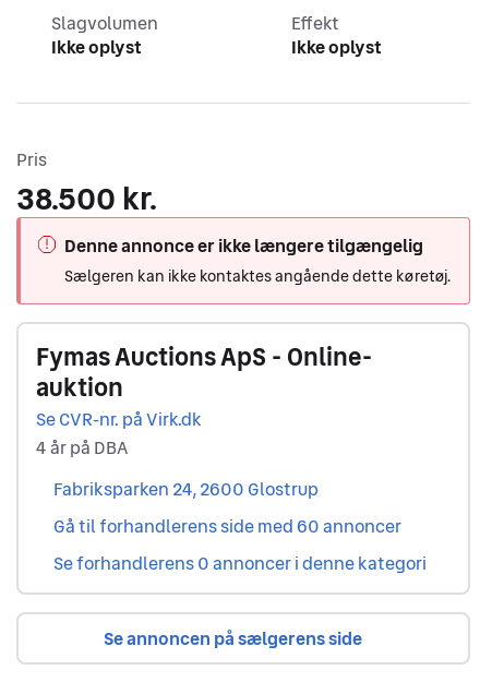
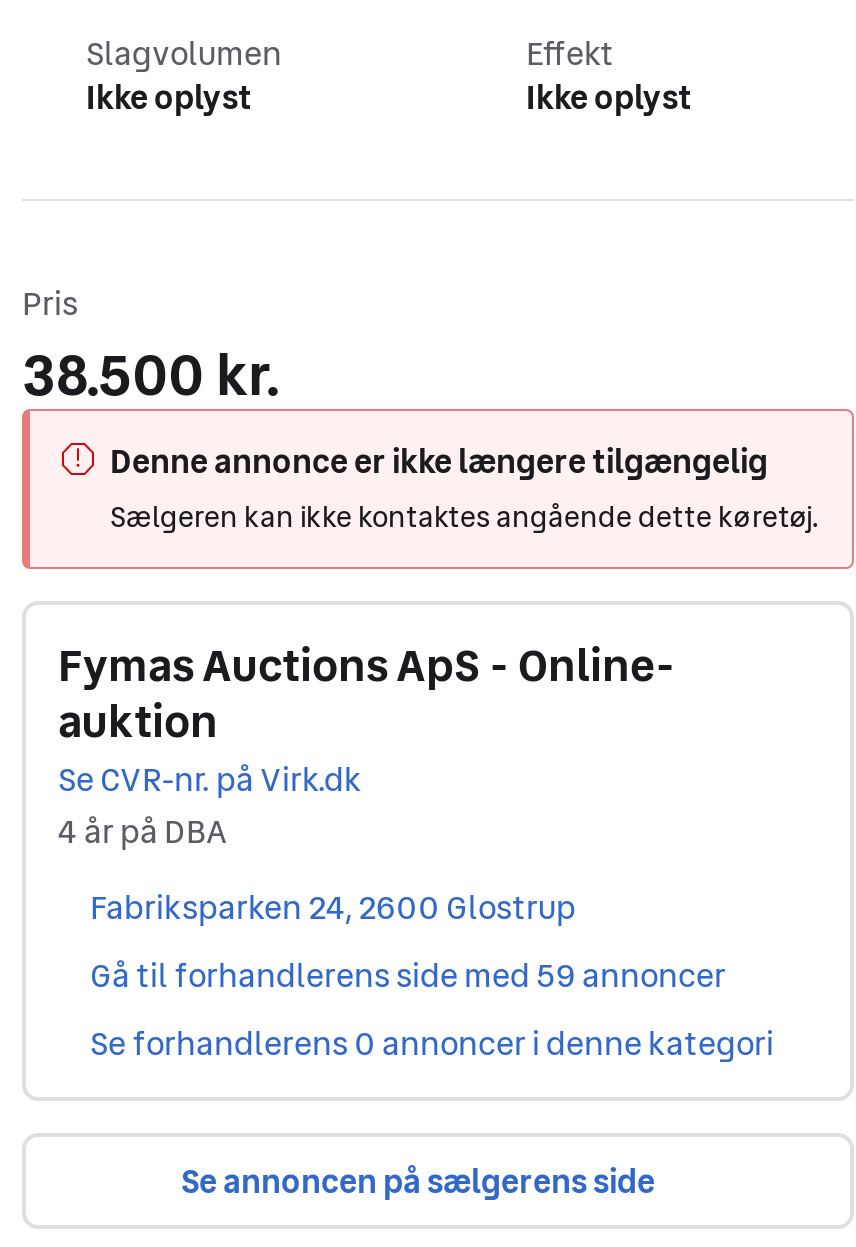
- , Gå til forhandlerens side med 60 annoncer
+ , Gå til forhandlerens side med 59 annoncer
